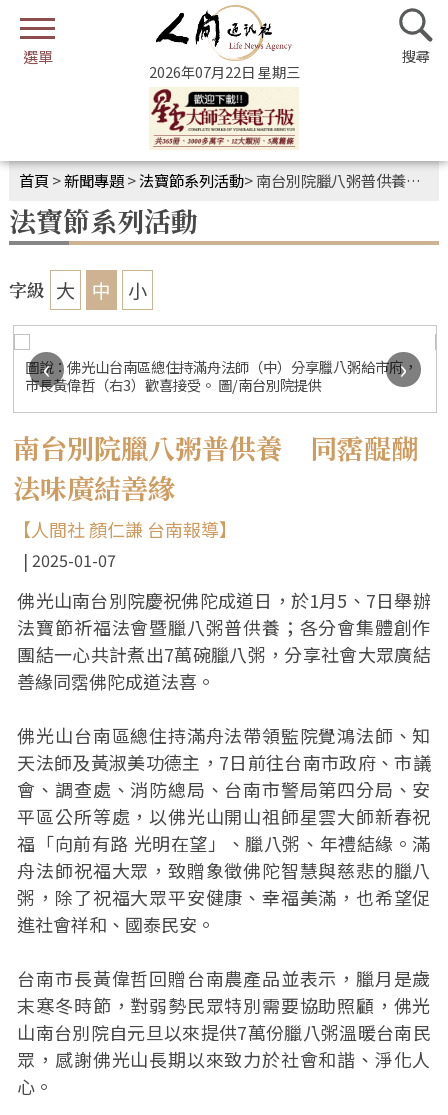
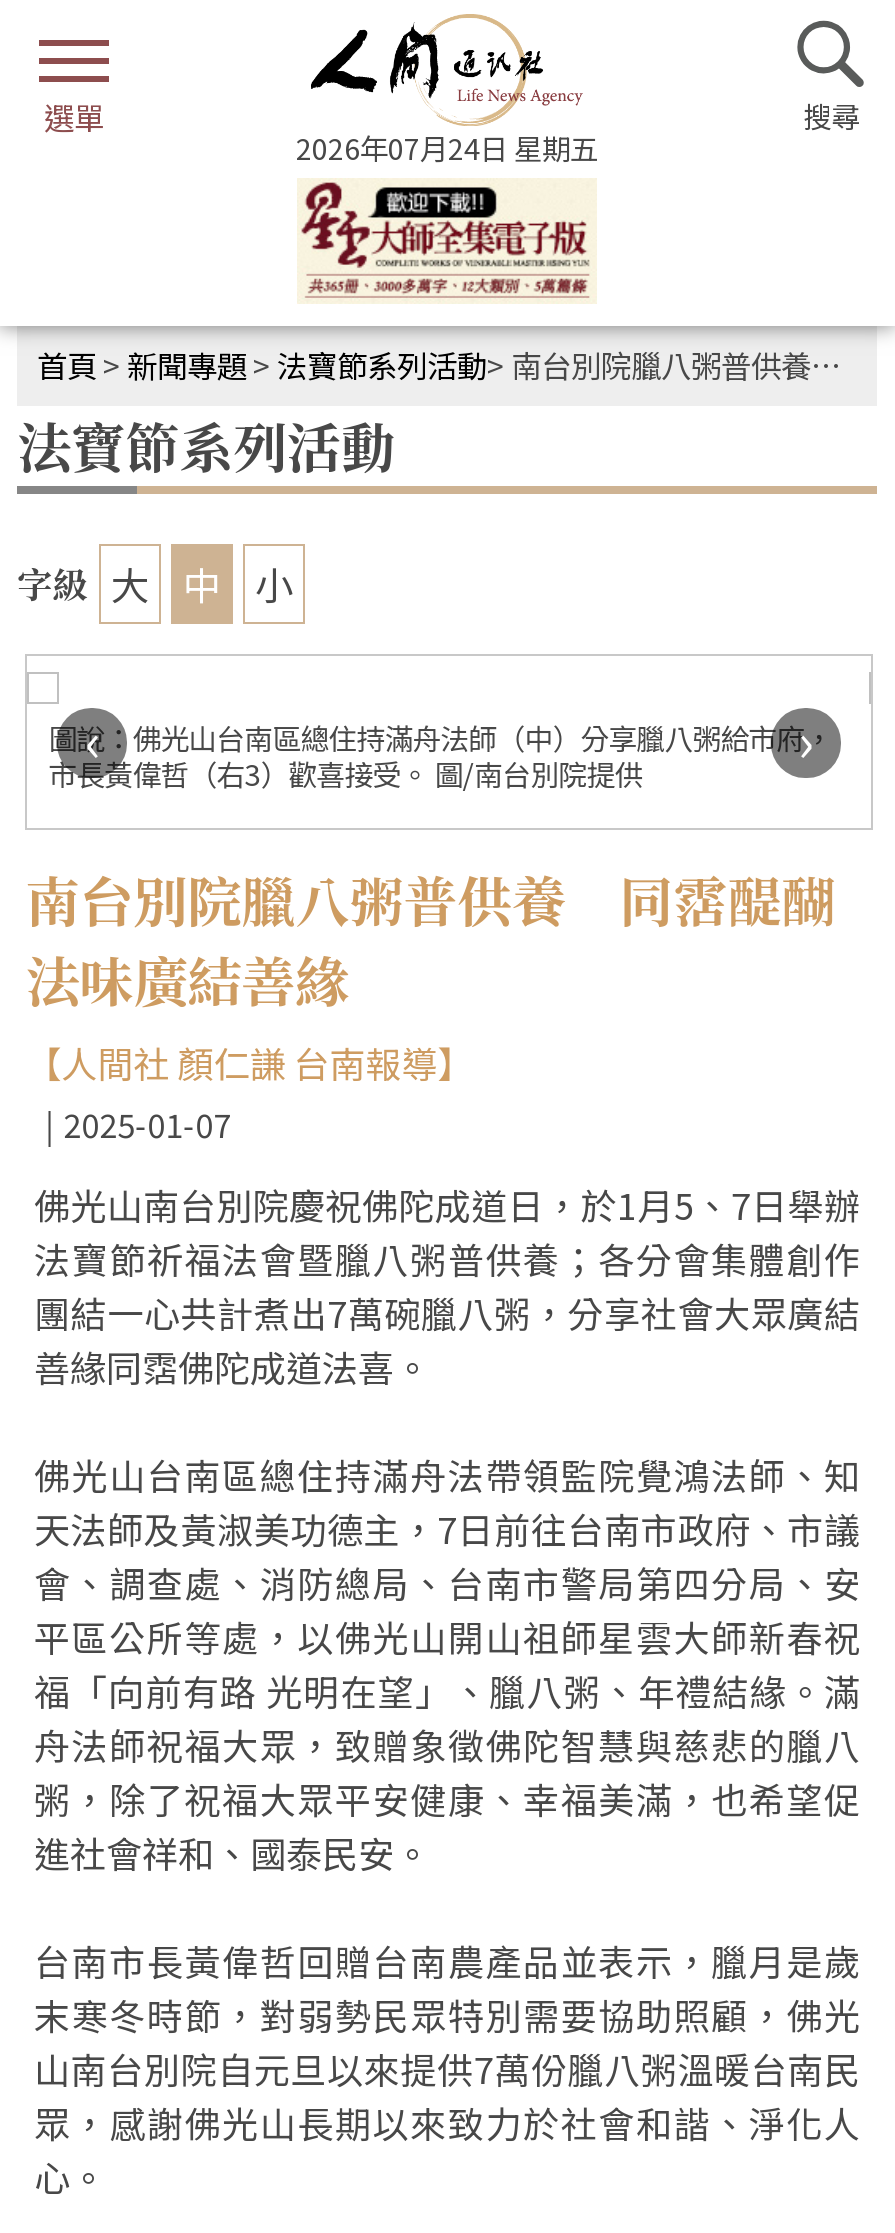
- 2026年07月22日 星期三
+ 2026年07月24日 星期五
